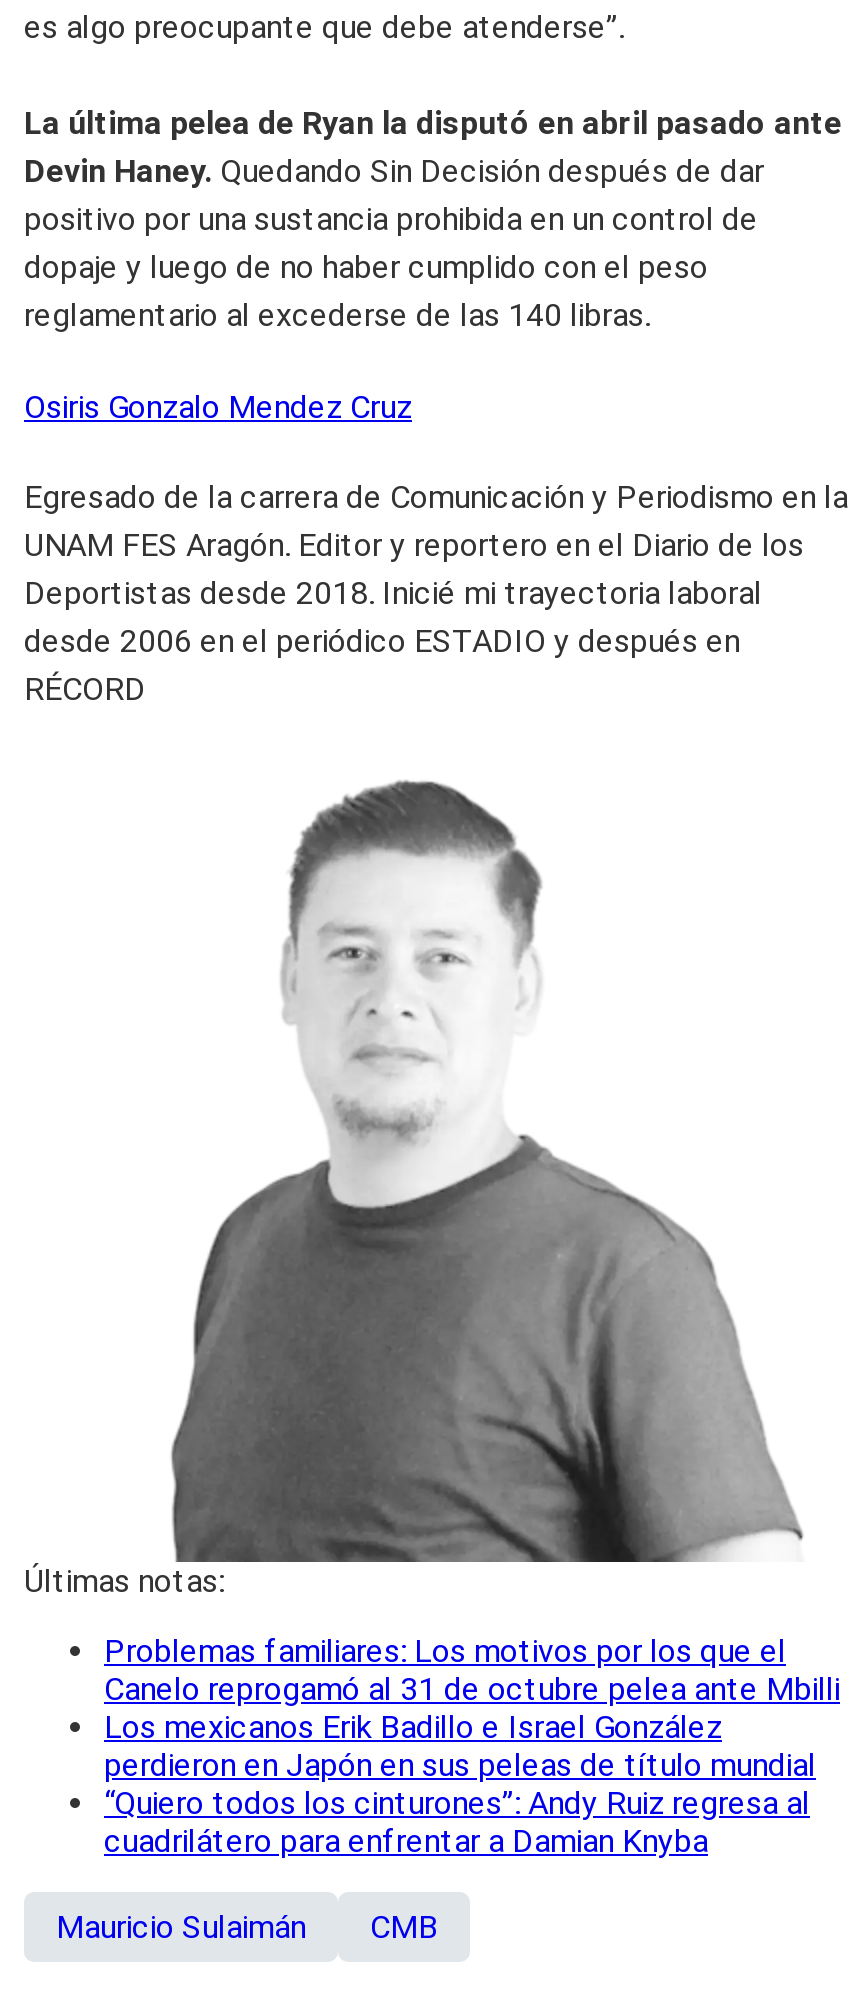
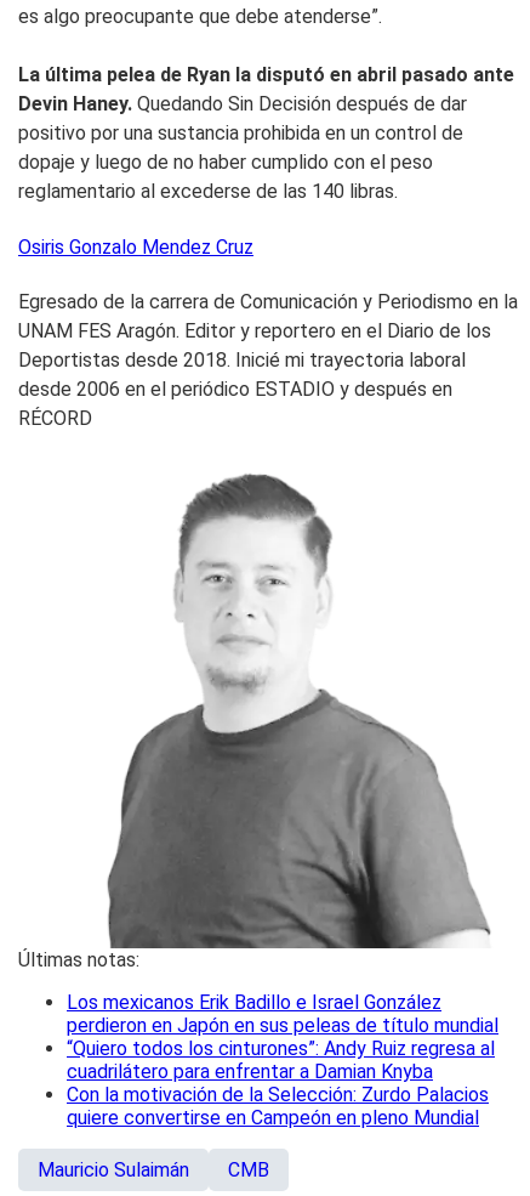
- Problemas familiares: Los motivos por los que el
- Canelo reprogamó al 31 de octubre pelea ante Mbilli

moved up: Los mexicanos Erik Badillo e Israel González | perdieron en Japón en sus peleas de título mundial | “Quiero todos los cinturones”: Andy Ruiz regresa al | cuadrilátero para enfrentar a Damian Knyba

+ Con la motivación de la Selección: Zurdo Palacios
+ quiere convertirse en Campeón en pleno Mundial
